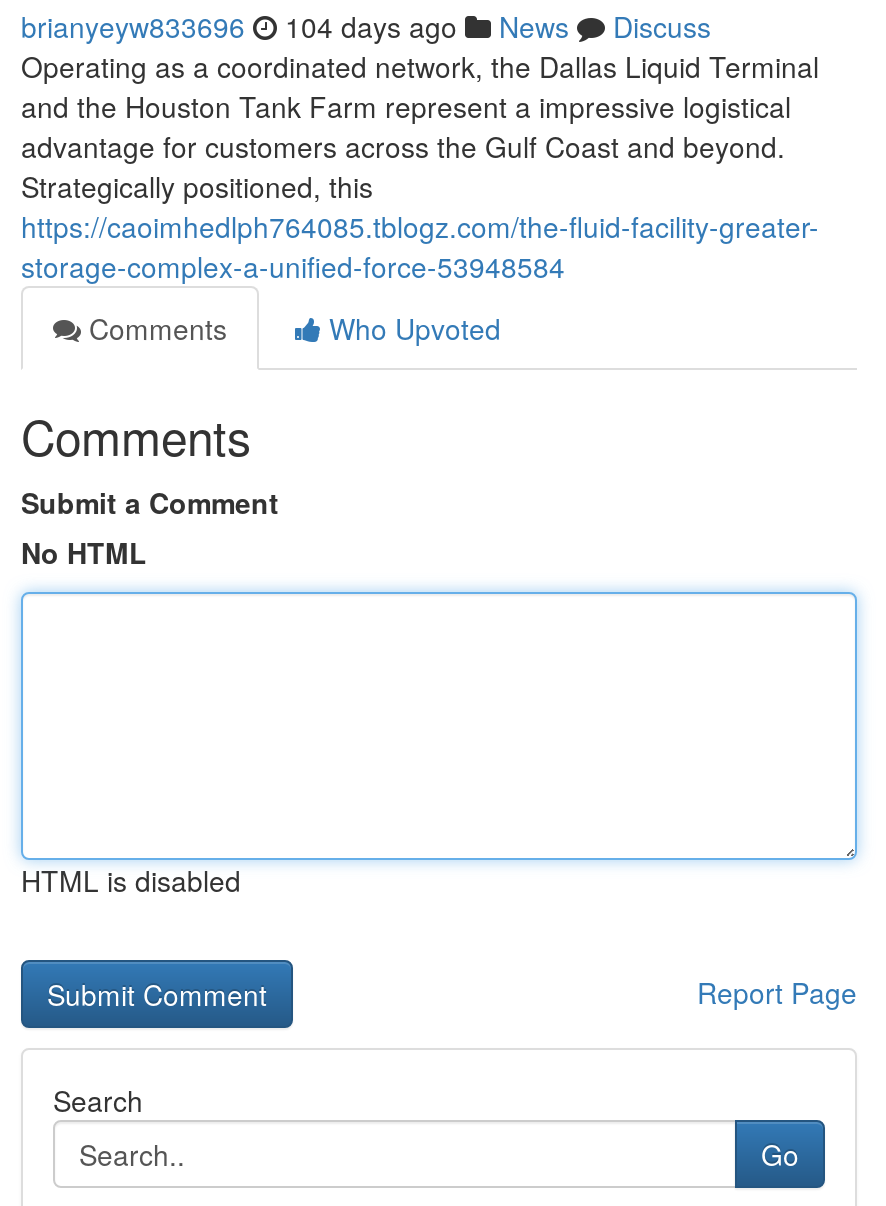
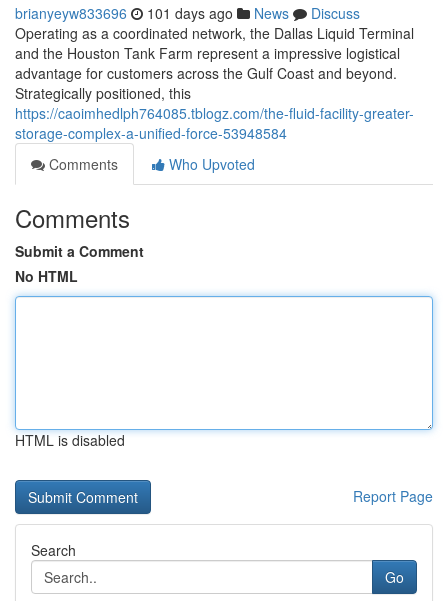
- brianyeyw833696 104 days ago News Discuss
+ brianyeyw833696 101 days ago News Discuss
